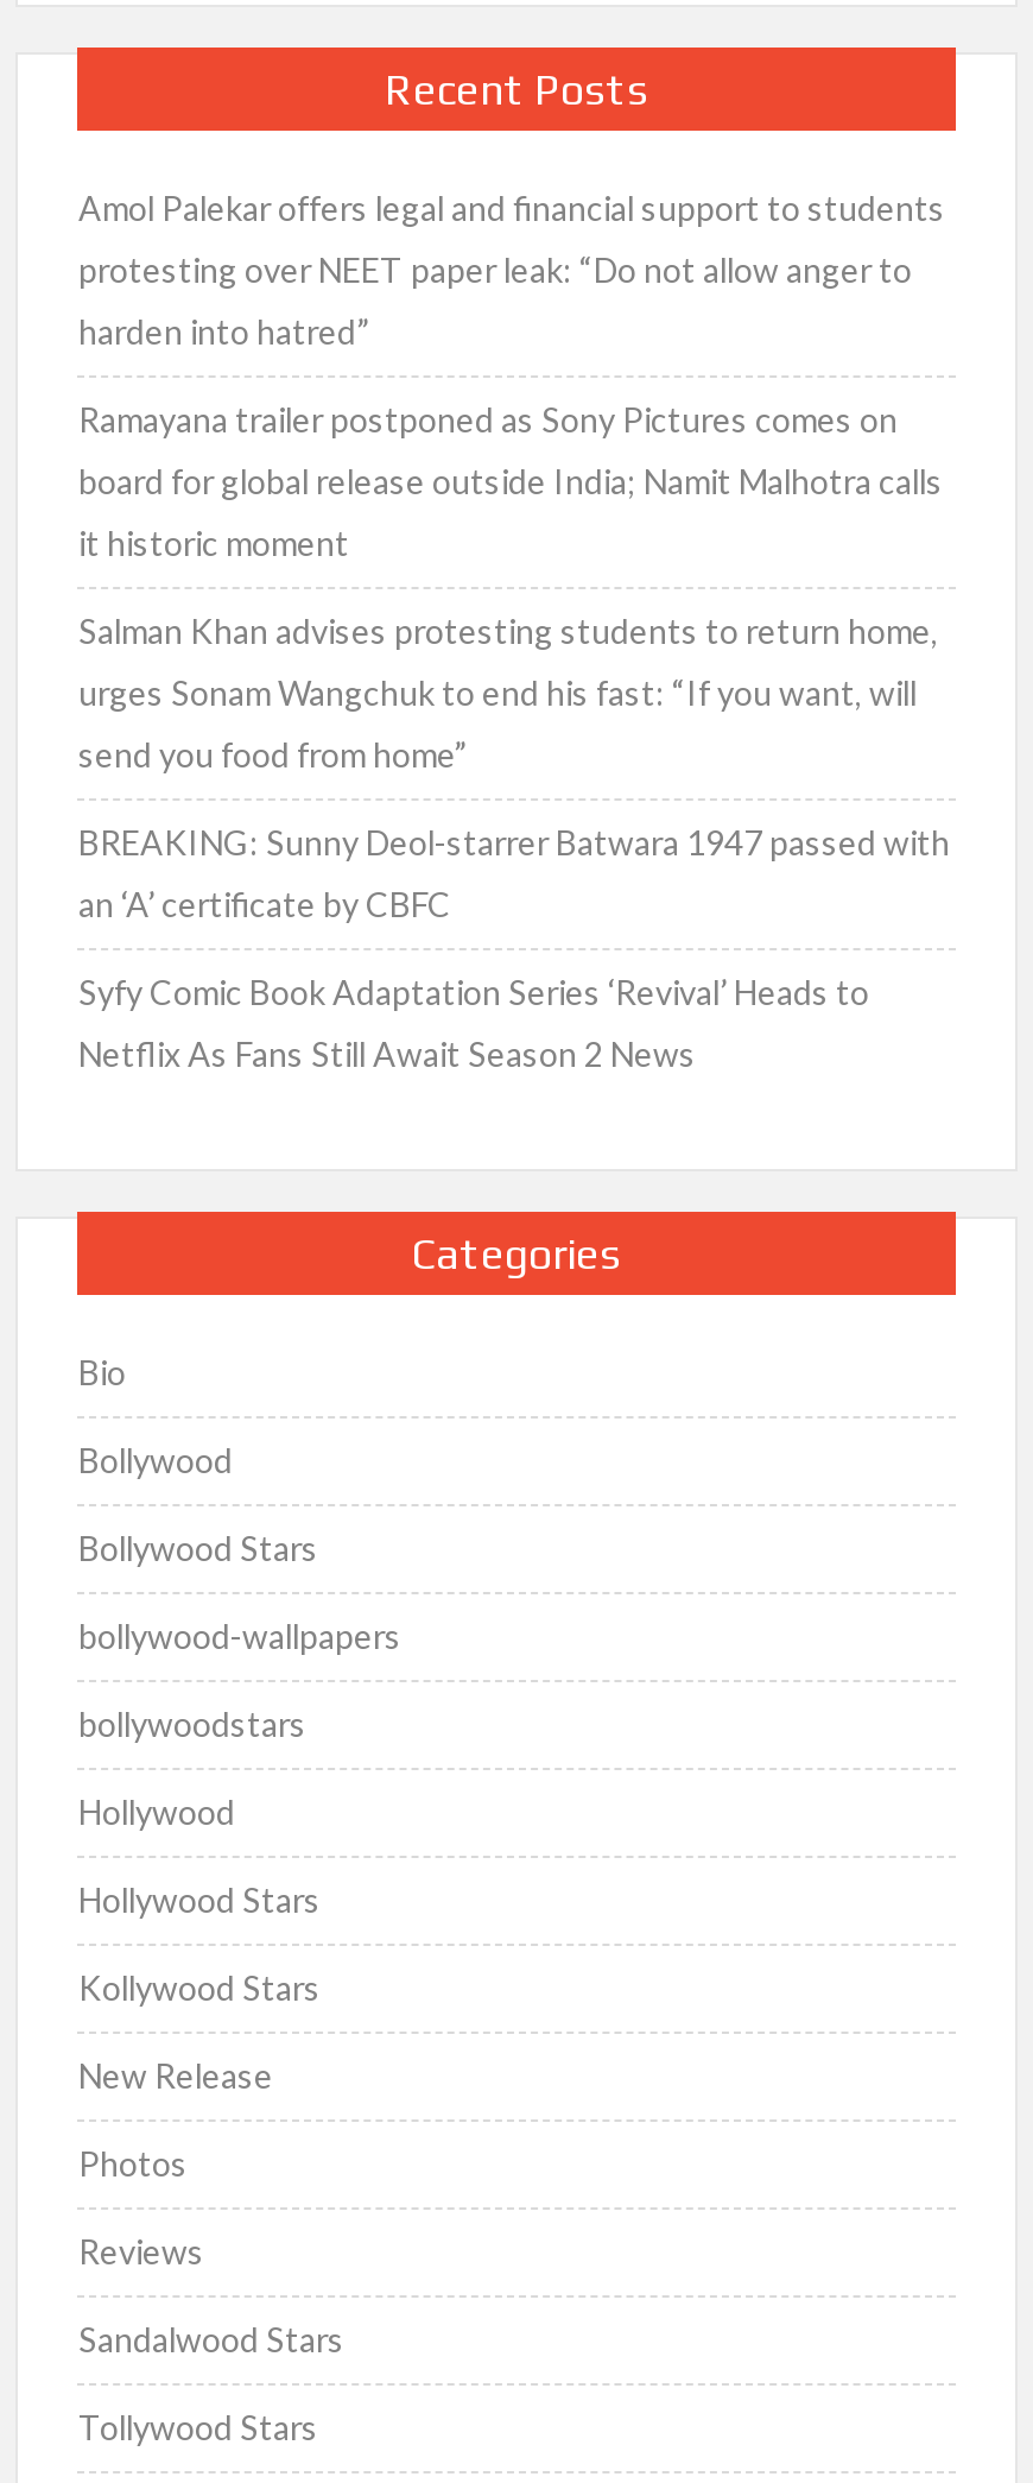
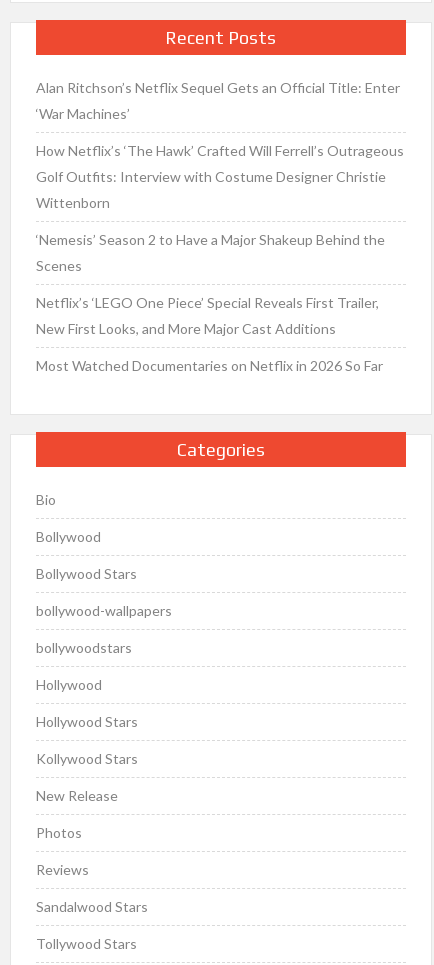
- Amol Palekar offers legal and financial support to students
- protesting over NEET paper leak: “Do not allow anger to
- harden into hatred”
- Ramayana trailer postponed as Sony Pictures comes on
- board for global release outside India; Namit Malhotra calls
- it historic moment
- Salman Khan advises protesting students to return home,
- urges Sonam Wangchuk to end his fast: “If you want, will
- send you food from home”
- BREAKING: Sunny Deol-starrer Batwara 1947 passed with
- an ‘A’ certificate by CBFC
- Syfy Comic Book Adaptation Series ‘Revival’ Heads to
- Netflix As Fans Still Await Season 2 News
+ Alan Ritchson’s Netflix Sequel Gets an Official Title: Enter
+ ‘War Machines’
+ How Netflix’s ‘The Hawk’ Crafted Will Ferrell’s Outrageous
+ Golf Outfits: Interview with Costume Designer Christie
+ Wittenborn
+ ‘Nemesis’ Season 2 to Have a Major Shakeup Behind the
+ Scenes
+ Netflix’s ‘LEGO One Piece’ Special Reveals First Trailer,
+ New First Looks, and More Major Cast Additions
+ Most Watched Documentaries on Netflix in 2026 So Far
